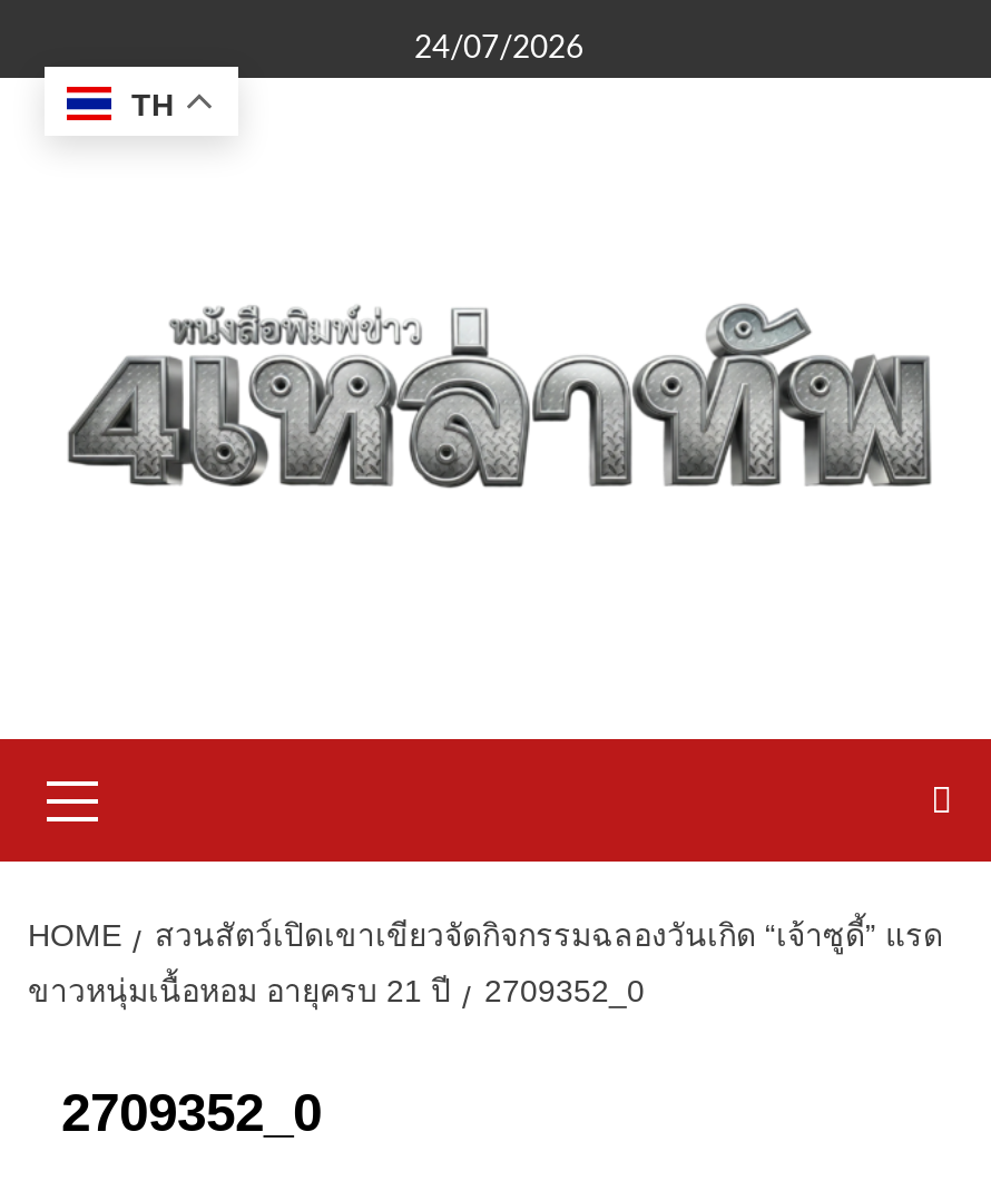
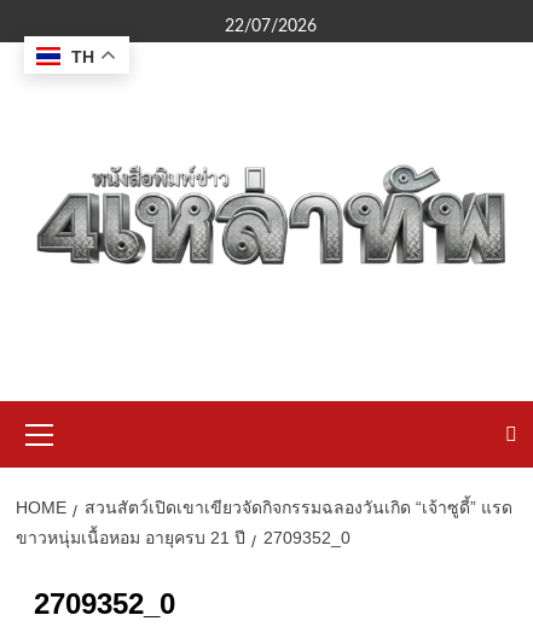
- 24/07/2026
+ 22/07/2026
